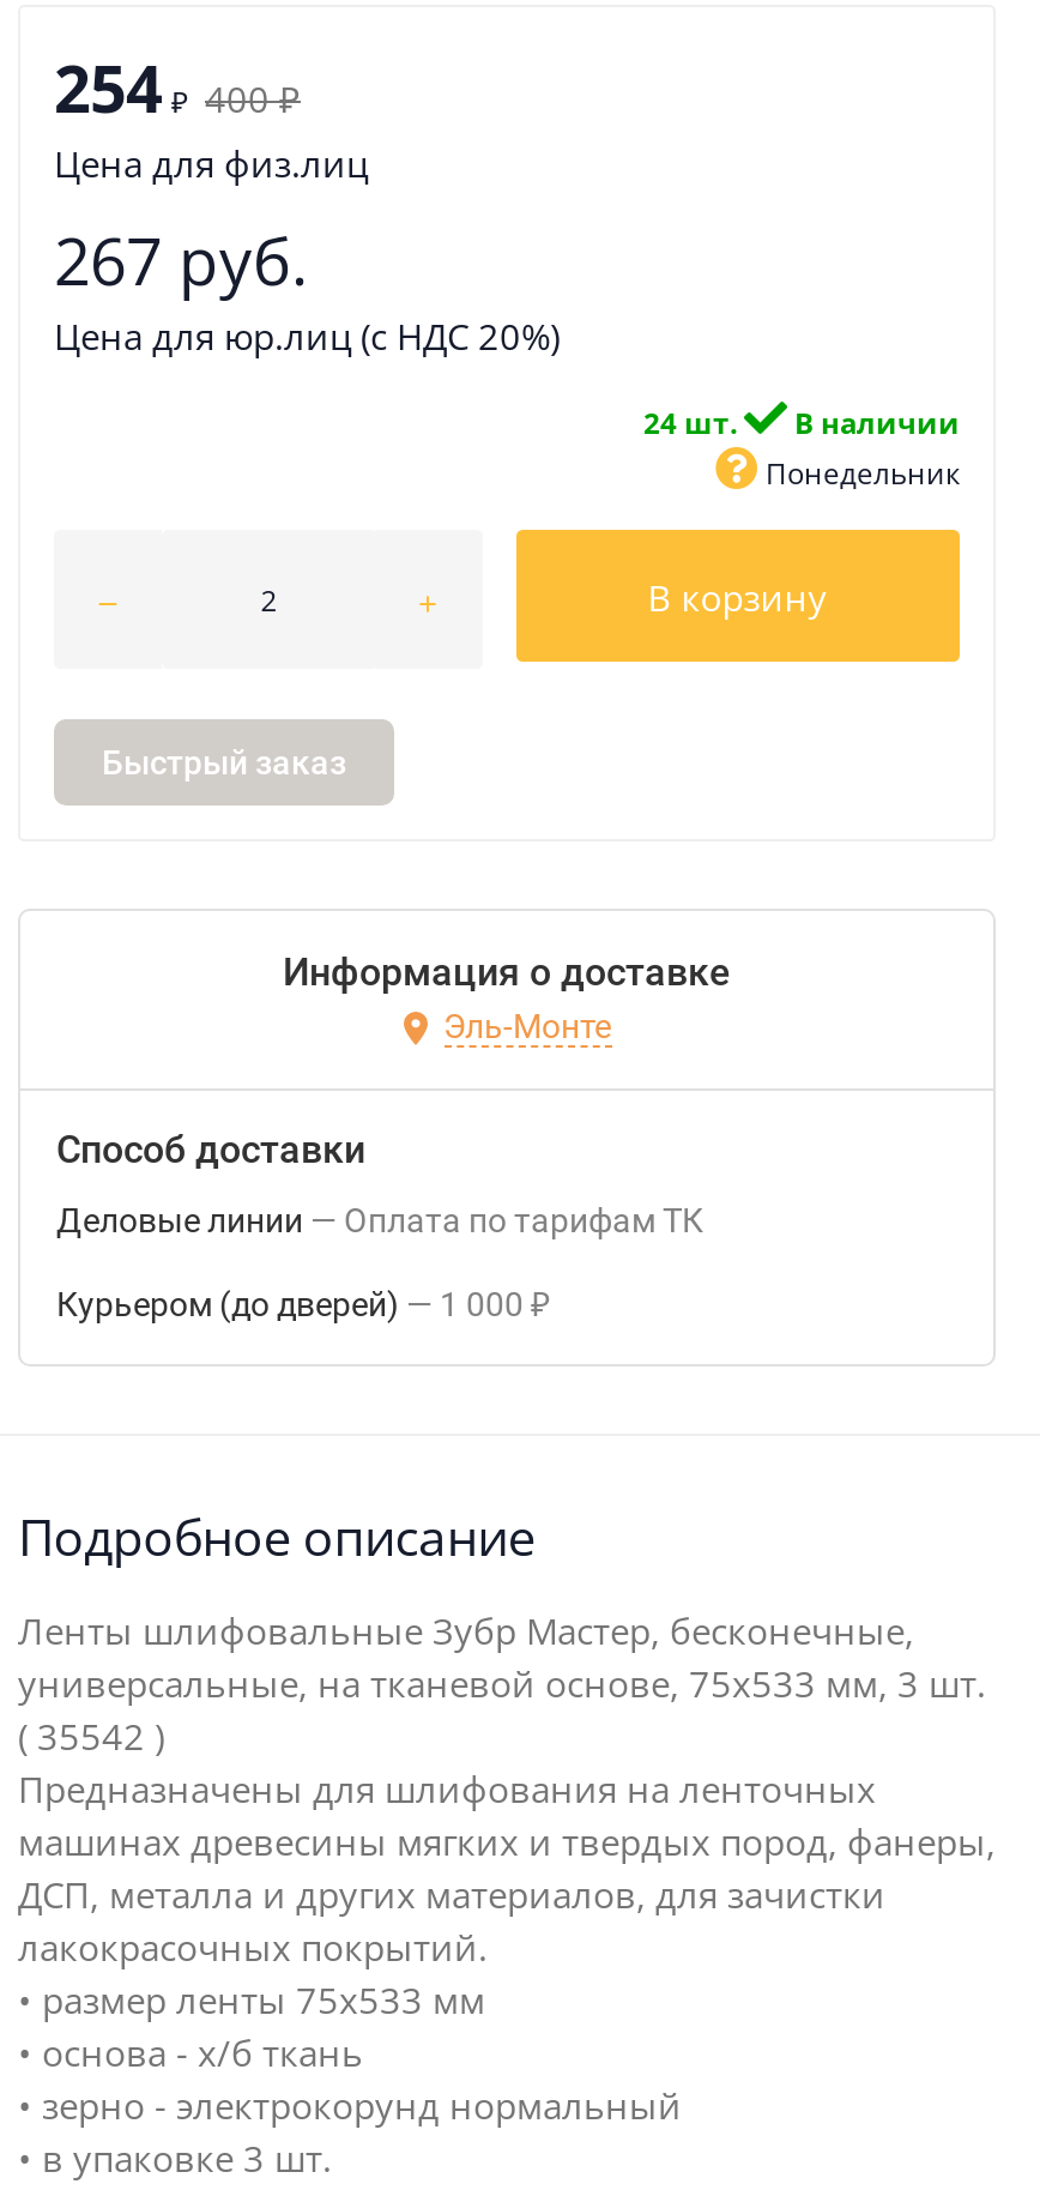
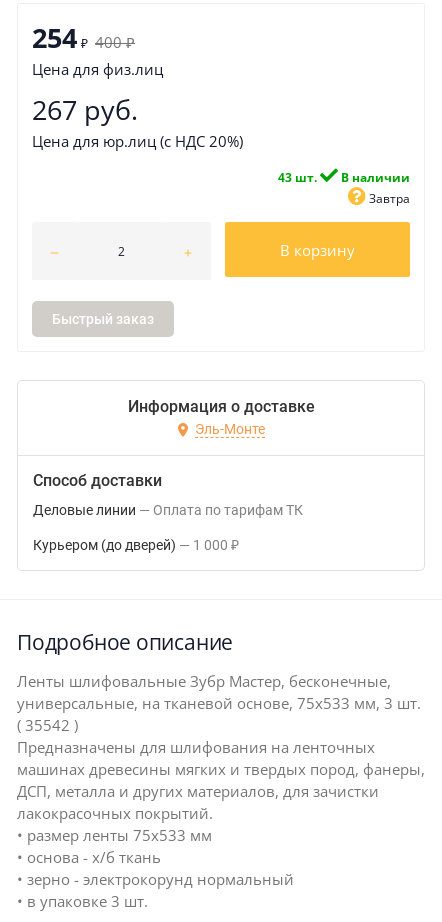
- 24 шт. В наличии
+ 43 шт. В наличии

- Понедельник
+ Завтра
